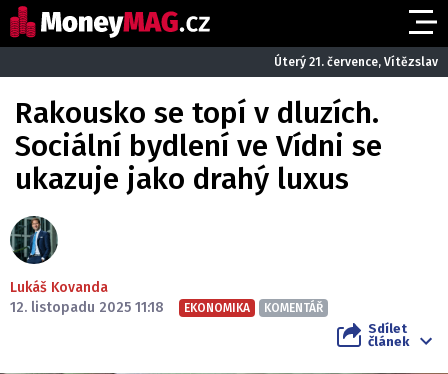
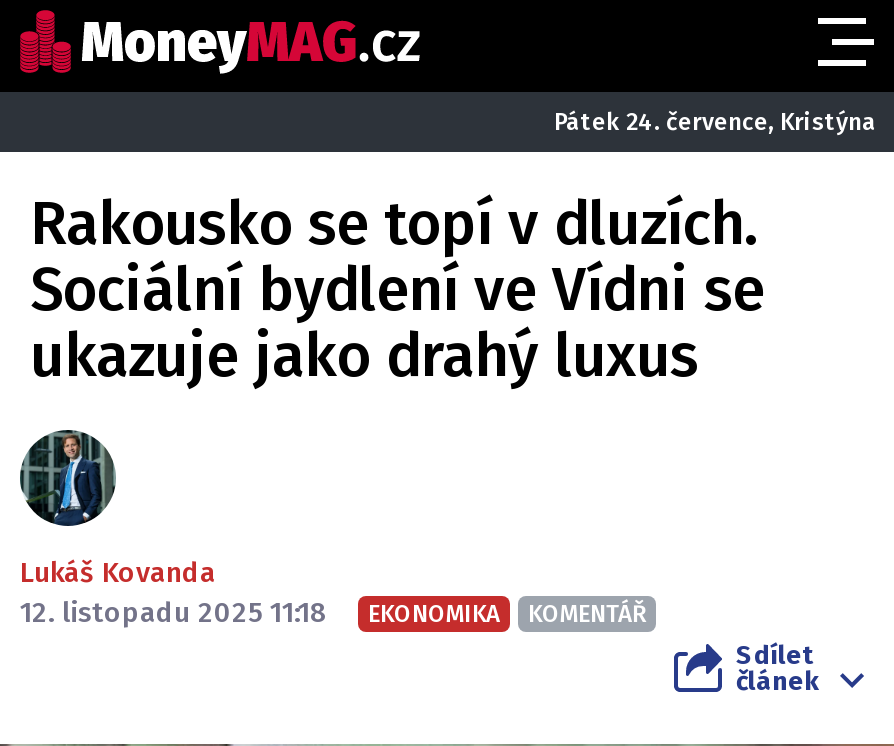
- Úterý 21. července, Vítězslav
+ Pátek 24. července, Kristýna
